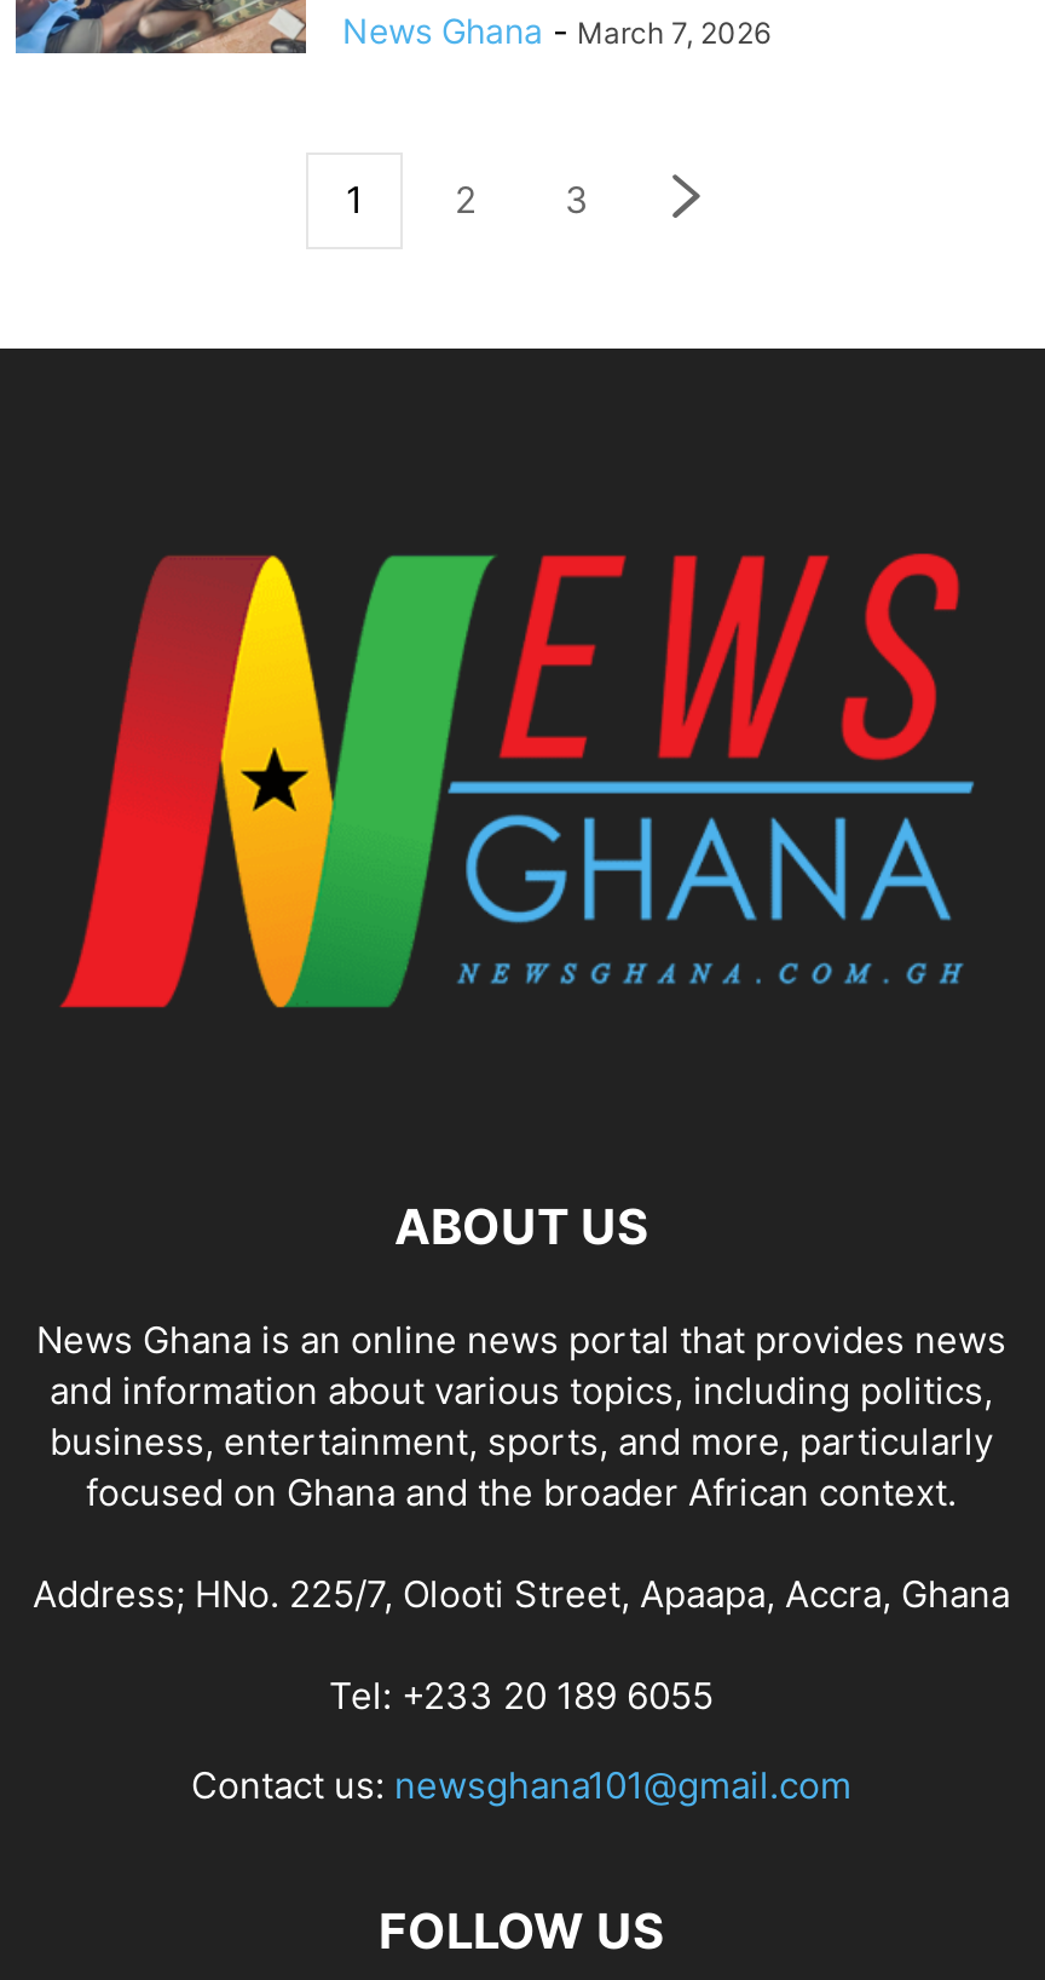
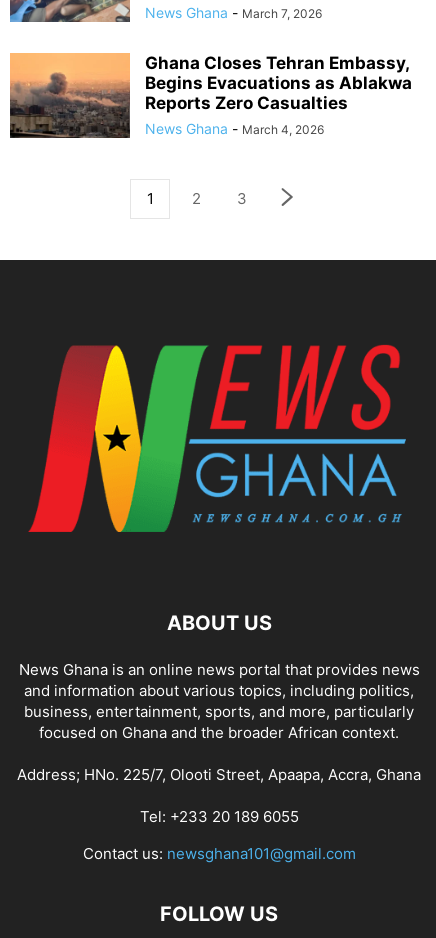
+ [image]
+ Ghana Closes Tehran Embassy,
+ Begins Evacuations as Ablakwa
+ Reports Zero Casualties
+ News Ghana - March 4, 2026
